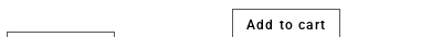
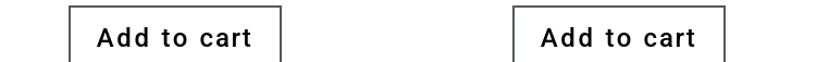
+ Add to cart
